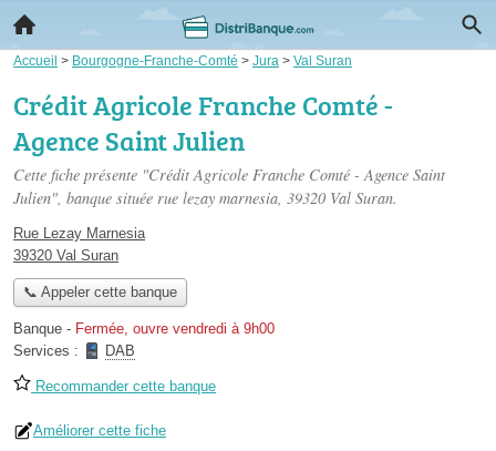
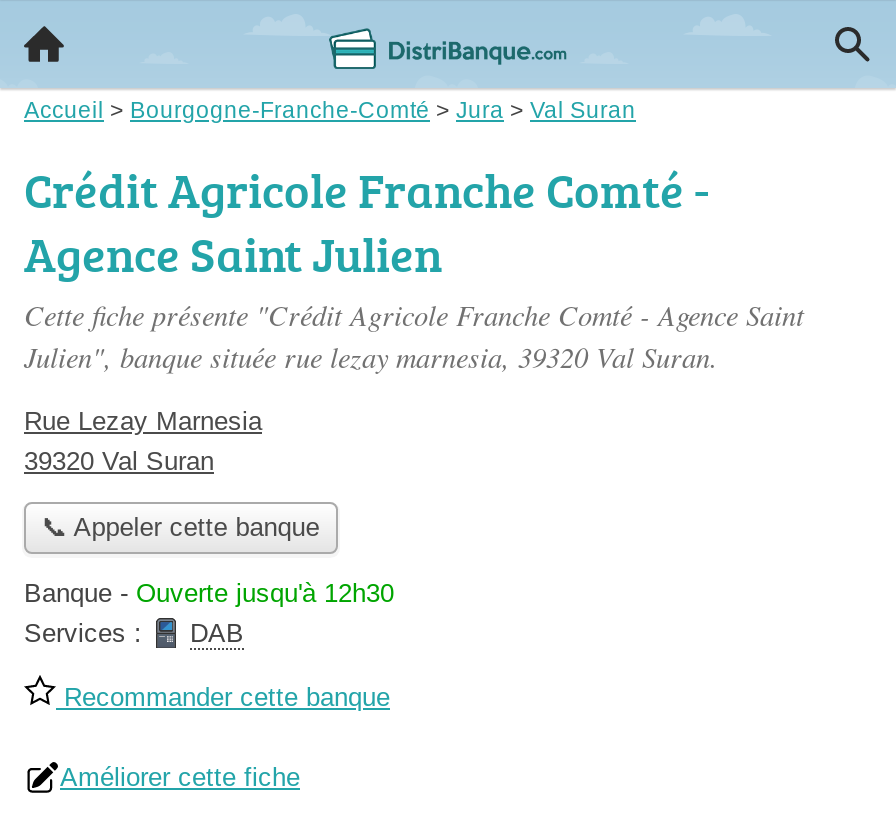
- Banque - Fermée, ouvre vendredi à 9h00
+ Banque - Ouverte jusqu'à 12h30
